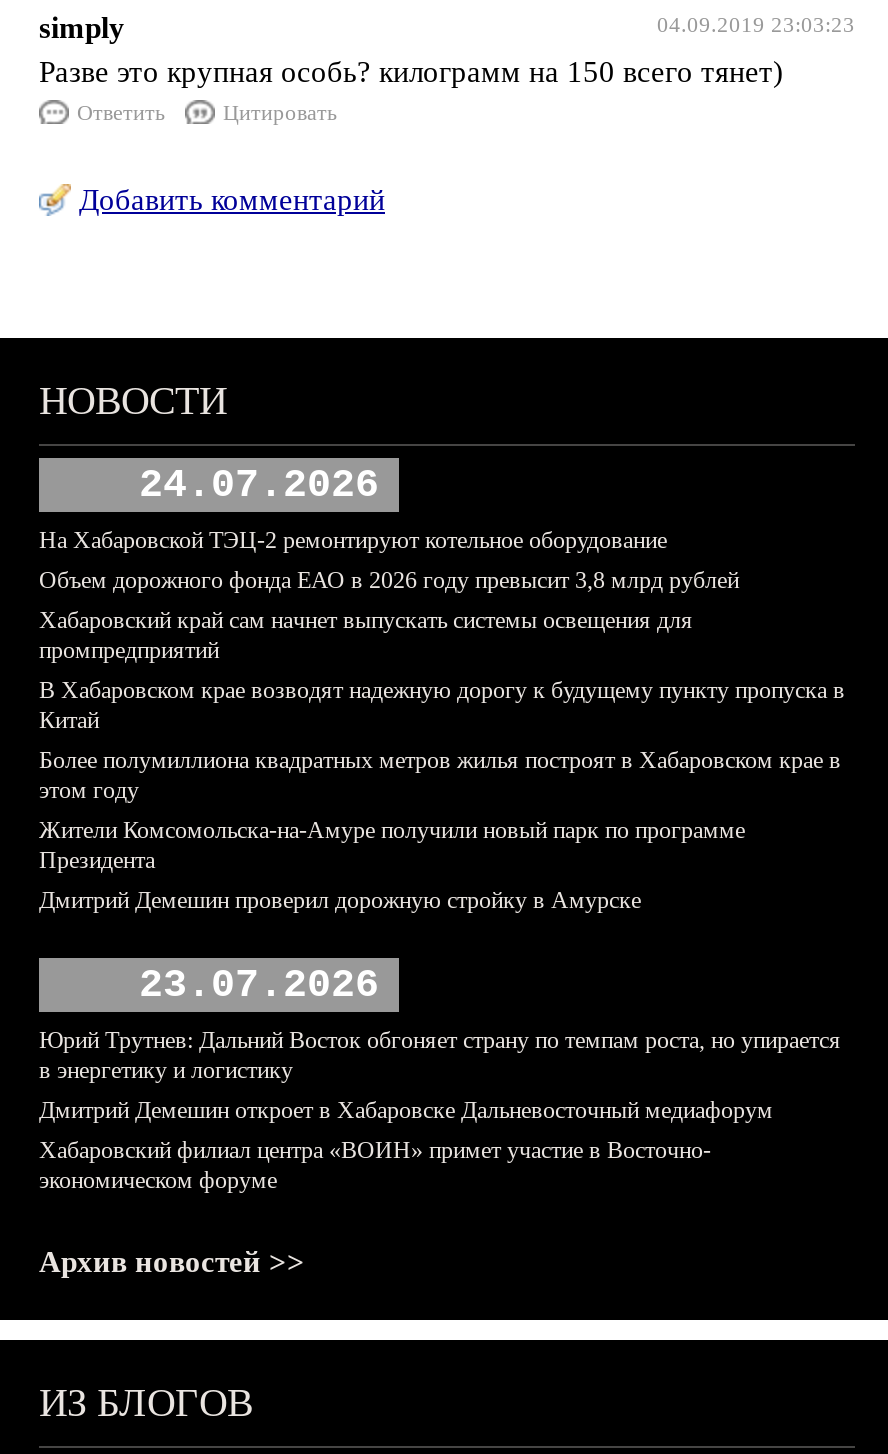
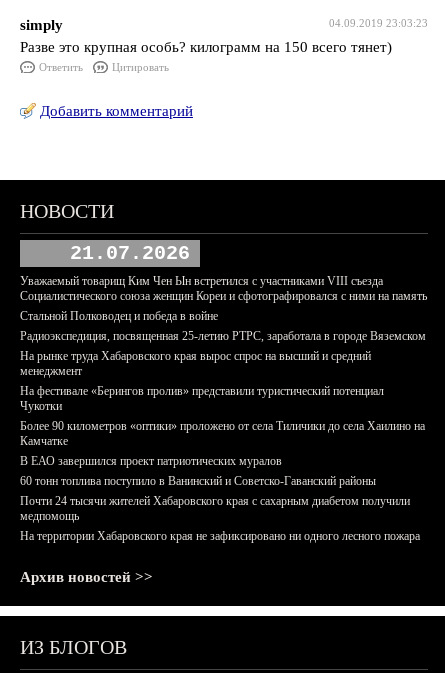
- 24.07.2026
- На Хабаровской ТЭЦ-2 ремонтируют котельное оборудование
- Объем дорожного фонда ЕАО в 2026 году превысит 3,8 млрд рублей
- Хабаровский край сам начнет выпускать системы освещения для
- промпредприятий
- В Хабаровском крае возводят надежную дорогу к будущему пункту пропуска в
- Китай
- Более полумиллиона квадратных метров жилья построят в Хабаровском крае в
- этом году
- Жители Комсомольска-на-Амуре получили новый парк по программе
- Президента
- Дмитрий Демешин проверил дорожную стройку в Амурске
- 23.07.2026
- Юрий Трутнев: Дальний Восток обгоняет страну по темпам роста, но упирается
- в энергетику и логистику
- Дмитрий Демешин откроет в Хабаровске Дальневосточный медиафорум
- Хабаровский филиал центра «ВОИН» примет участие в Восточно-
- экономическом форуме
+ 21.07.2026
+ Уважаемый товарищ Ким Чен Ын встретился с участниками VIII съезда
+ Социалистического союза женщин Кореи и сфотографировался с ними на память
+ Стальной Полководец и победа в войне
+ Радиоэкспедиция, посвященная 25-летию РТРС, заработала в городе Вяземском
+ На рынке труда Хабаровского края вырос спрос на высший и средний
+ менеджмент
+ На фестивале «Берингов пролив» представили туристический потенциал
+ Чукотки
+ Более 90 километров «оптики» проложено от села Тиличики до села Хаилино на
+ Камчатке
+ В ЕАО завершился проект патриотических муралов
+ 60 тонн топлива поступило в Ванинский и Советско-Гаванский районы
+ Почти 24 тысячи жителей Хабаровского края с сахарным диабетом получили
+ медпомощь
+ На территории Хабаровского края не зафиксировано ни одного лесного пожара
